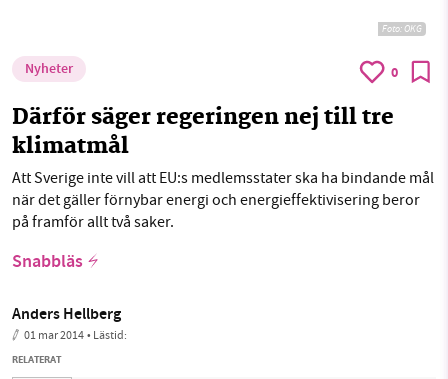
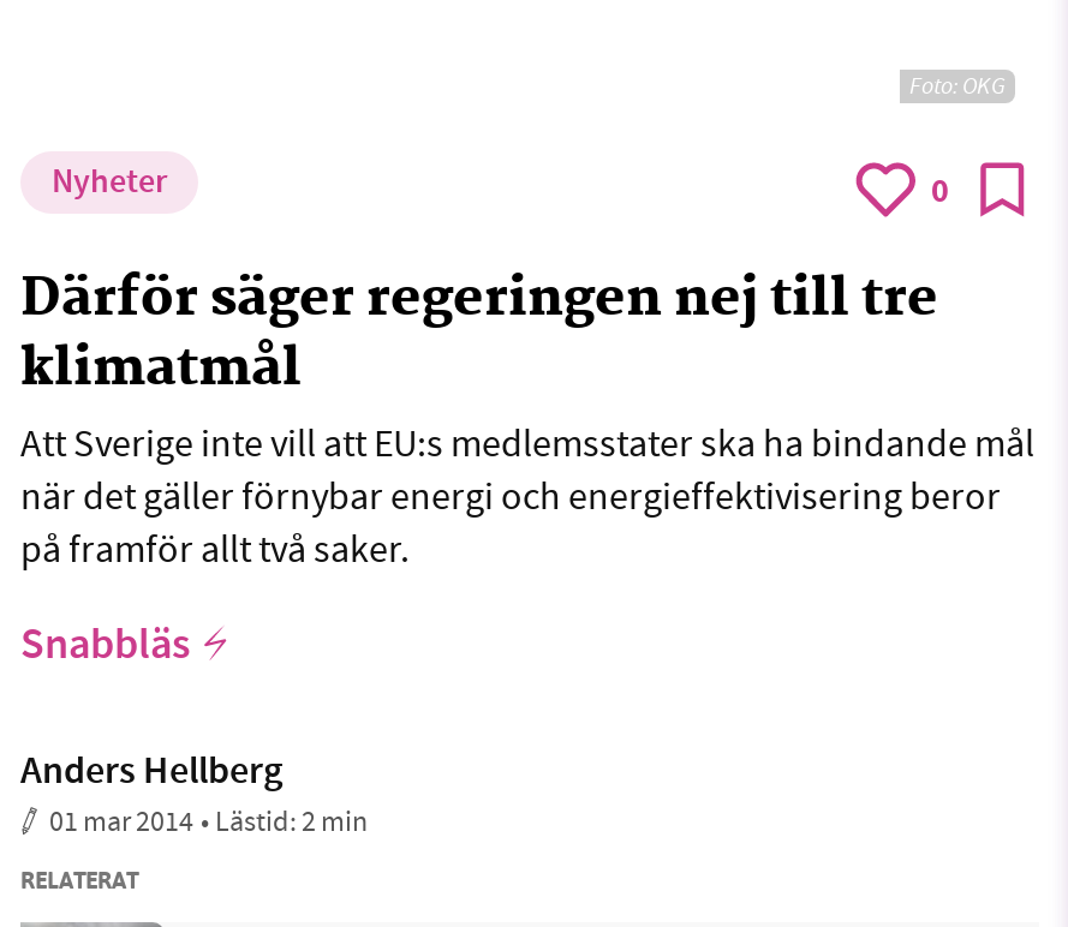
- 01 mar 2014 • Lästid:
+ 01 mar 2014 • Lästid: 2 min
